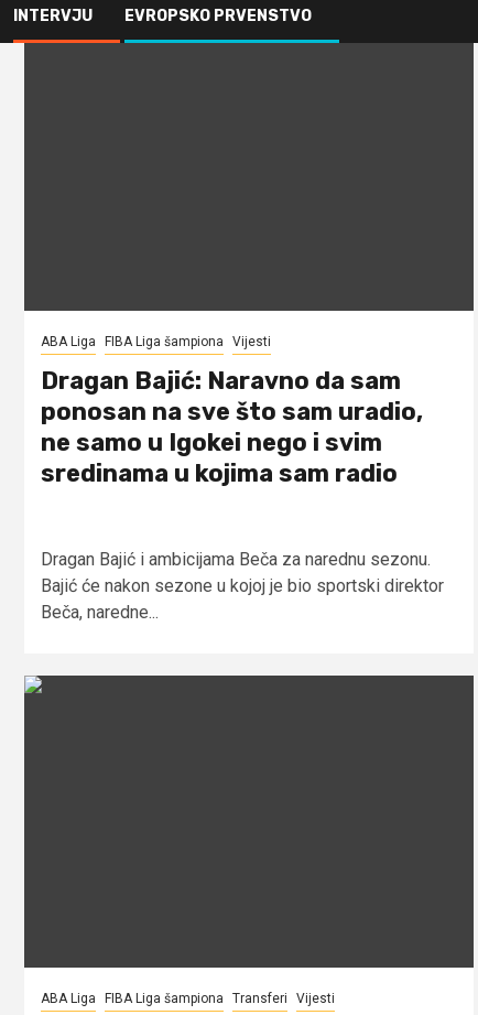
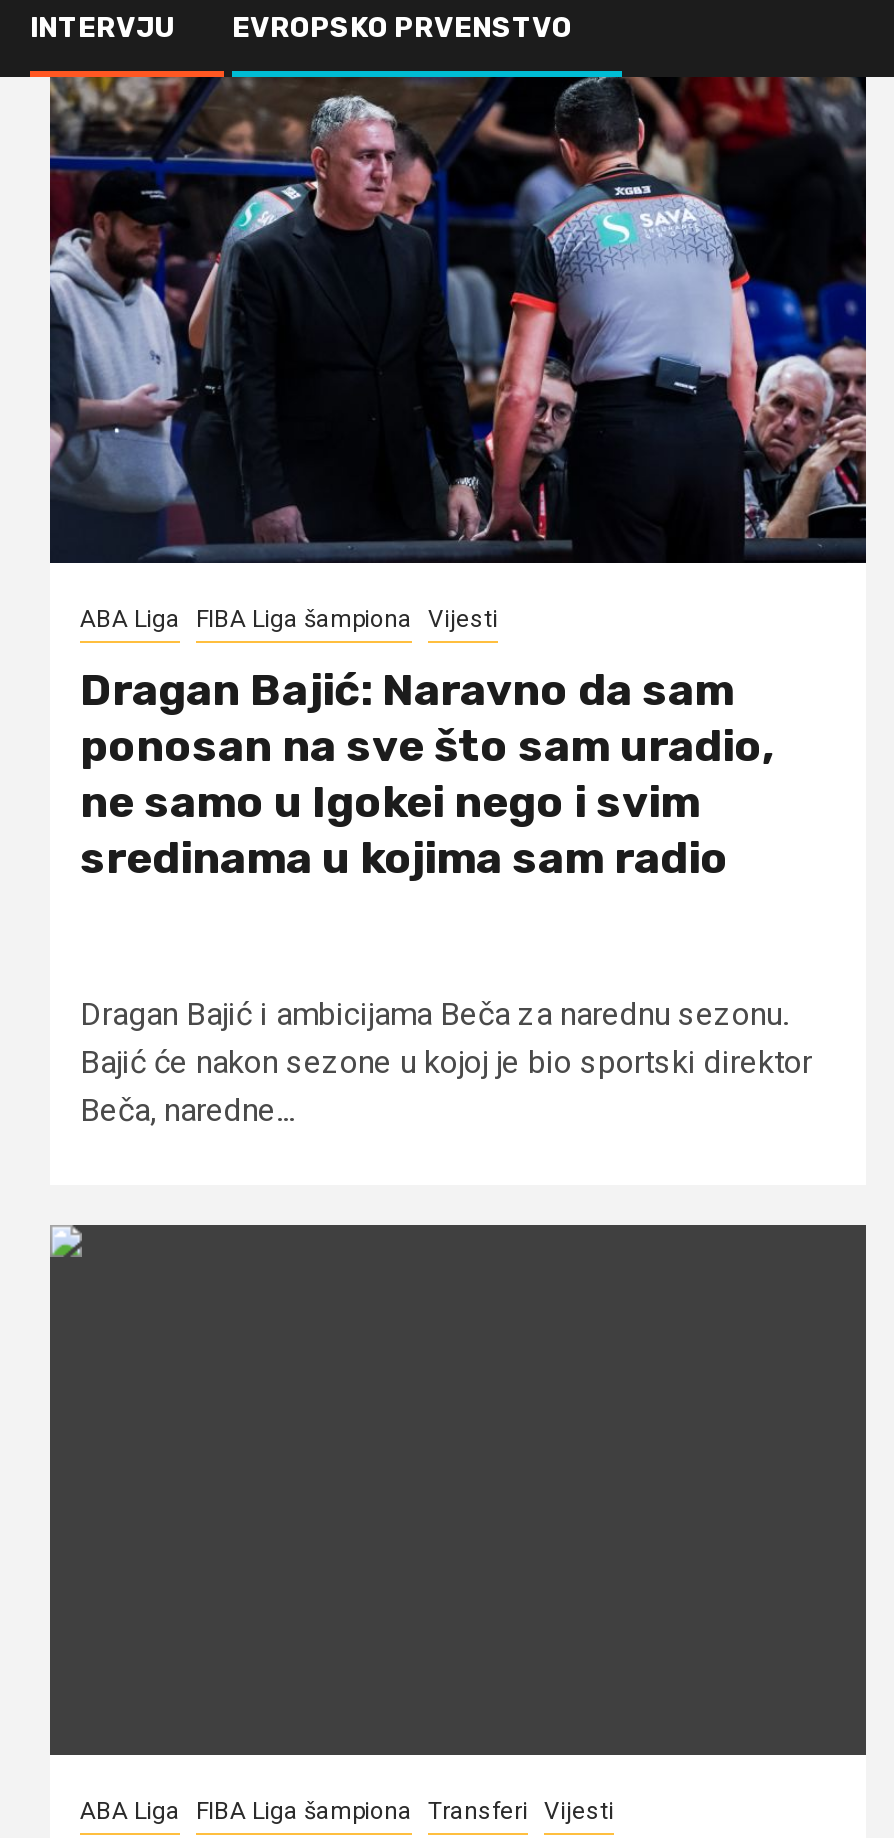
+ [image]
